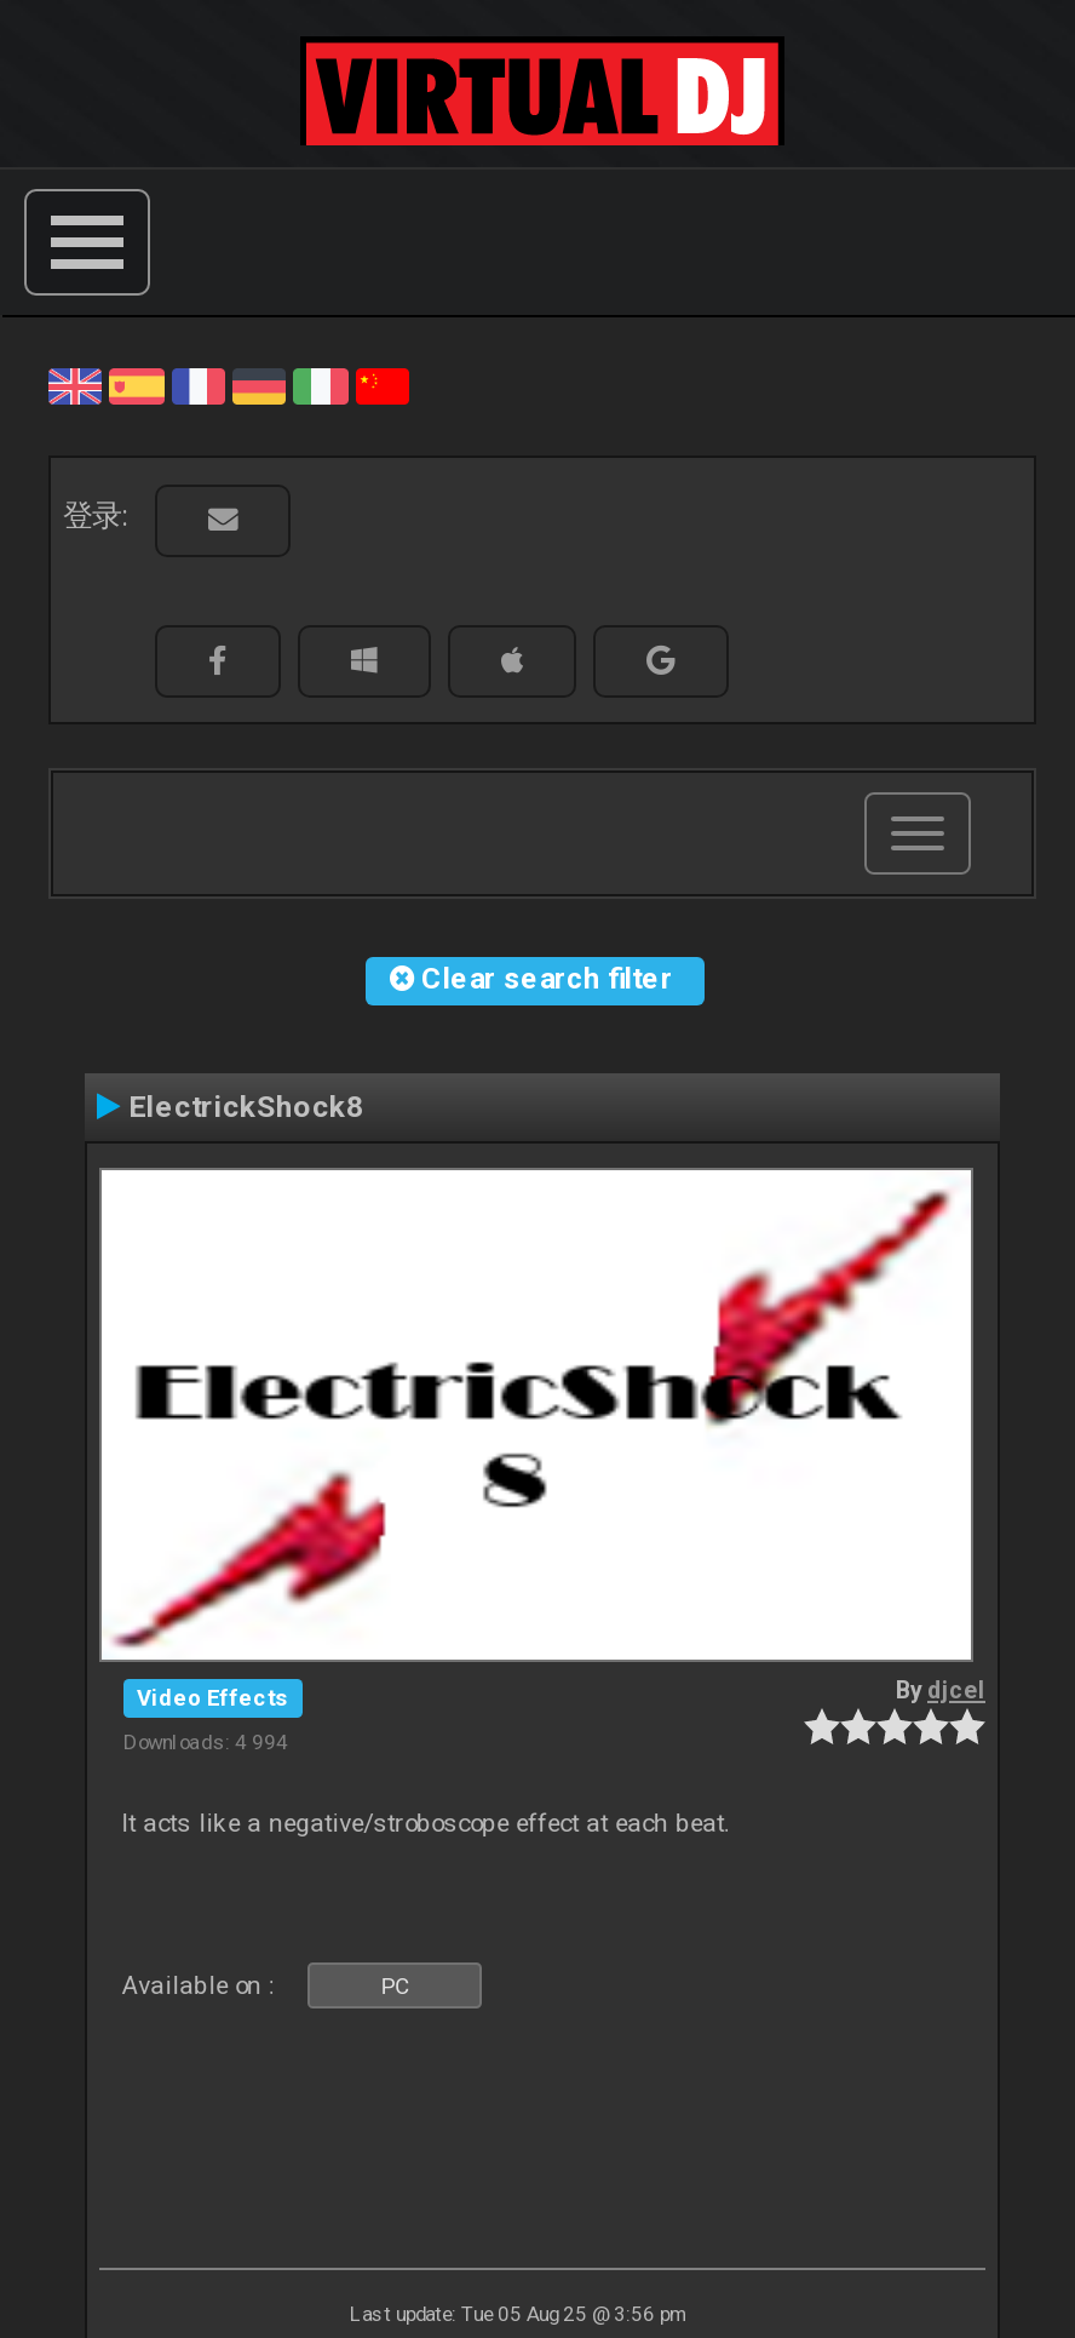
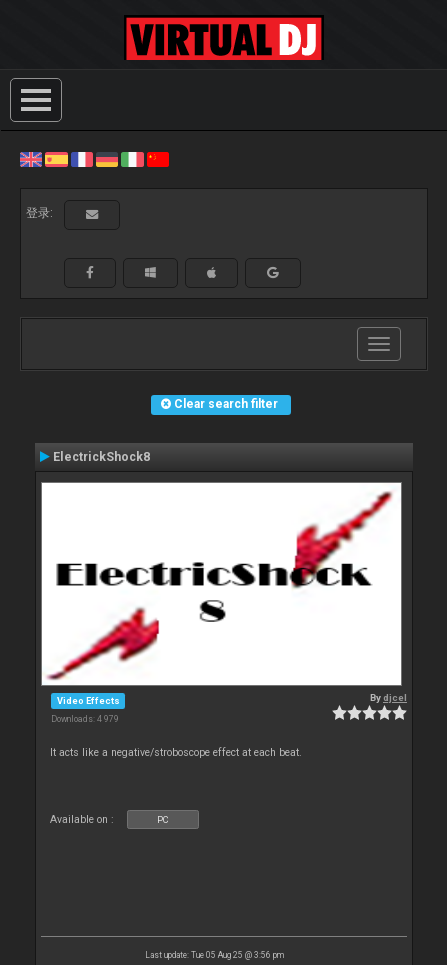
- Downloads: 4 994
+ Downloads: 4 979
